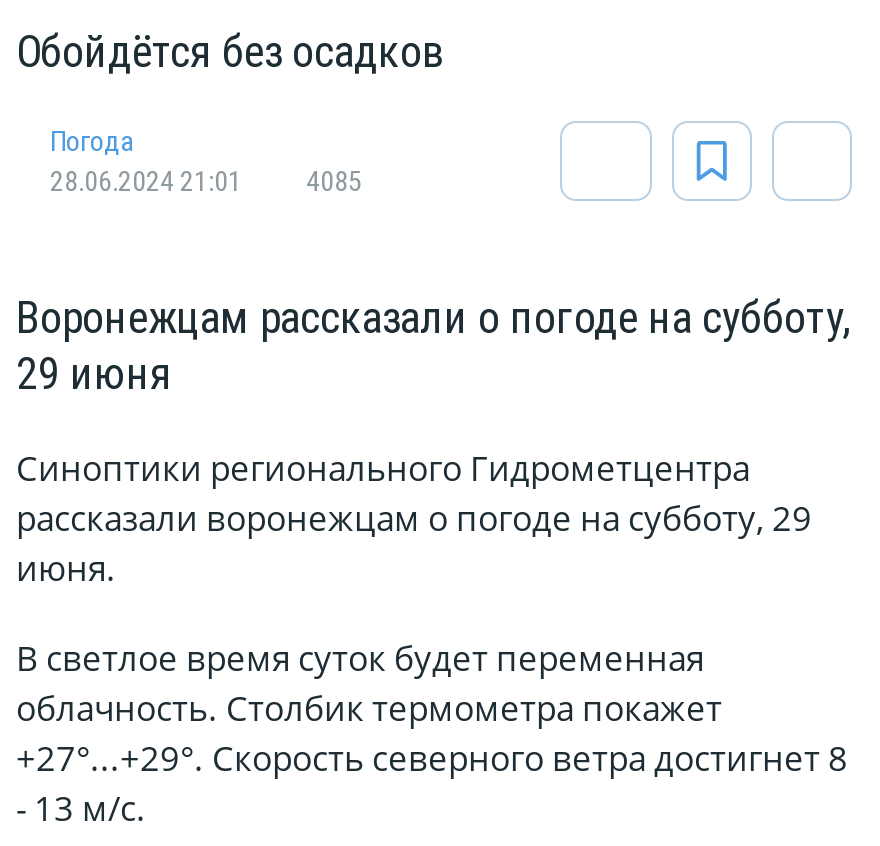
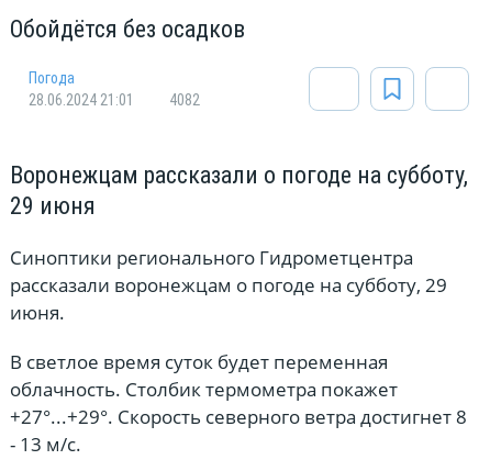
- 28.06.2024 21:01 4085
+ 28.06.2024 21:01 4082
